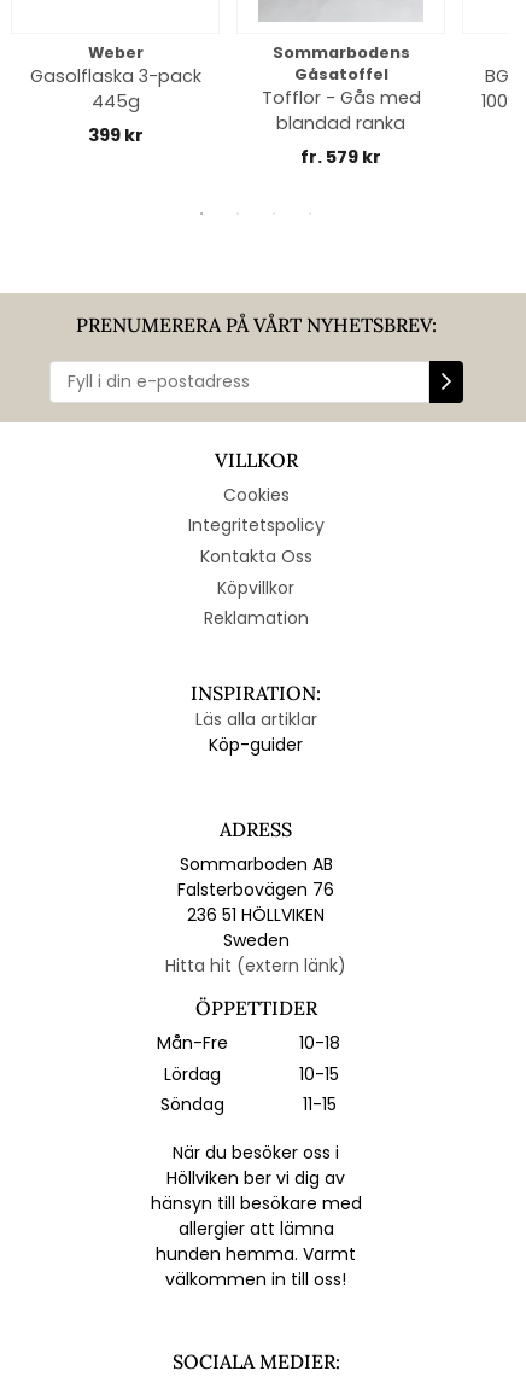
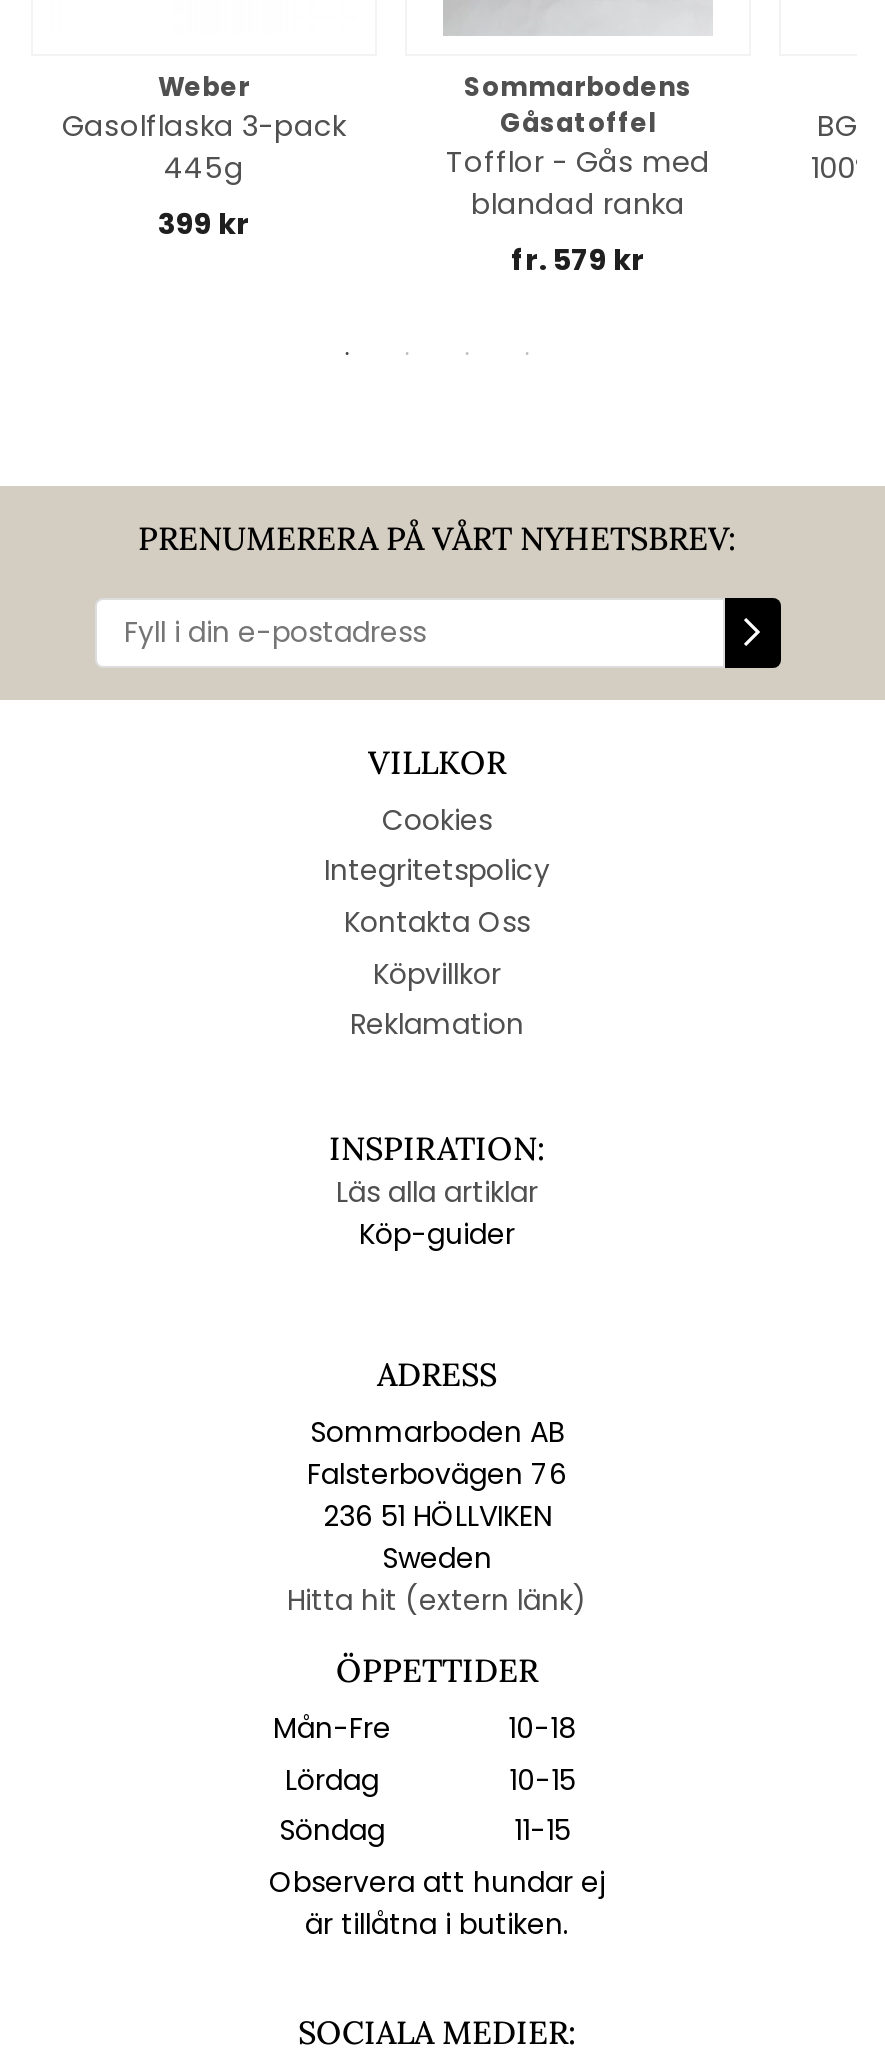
- När du besöker oss i
- Höllviken ber vi dig av
- hänsyn till besökare med
- allergier att lämna
- hunden hemma. Varmt
- välkommen in till oss!
+ Observera att hundar ej
+ är tillåtna i butiken.
